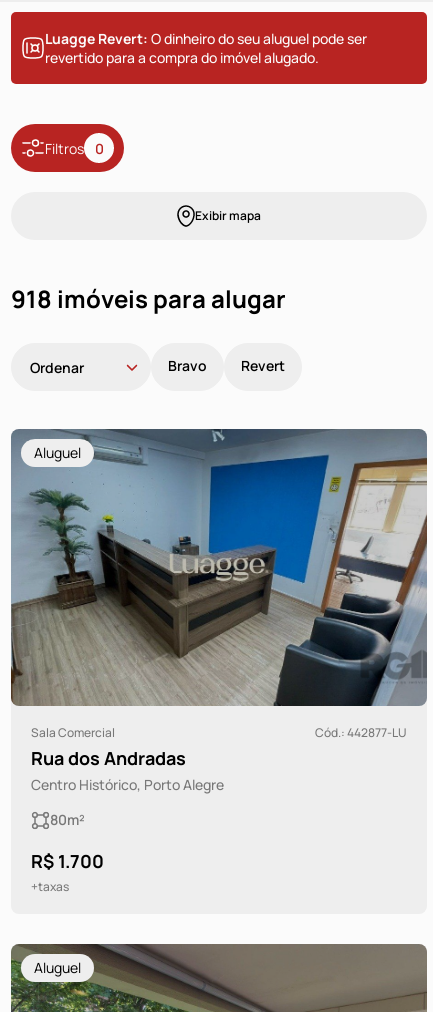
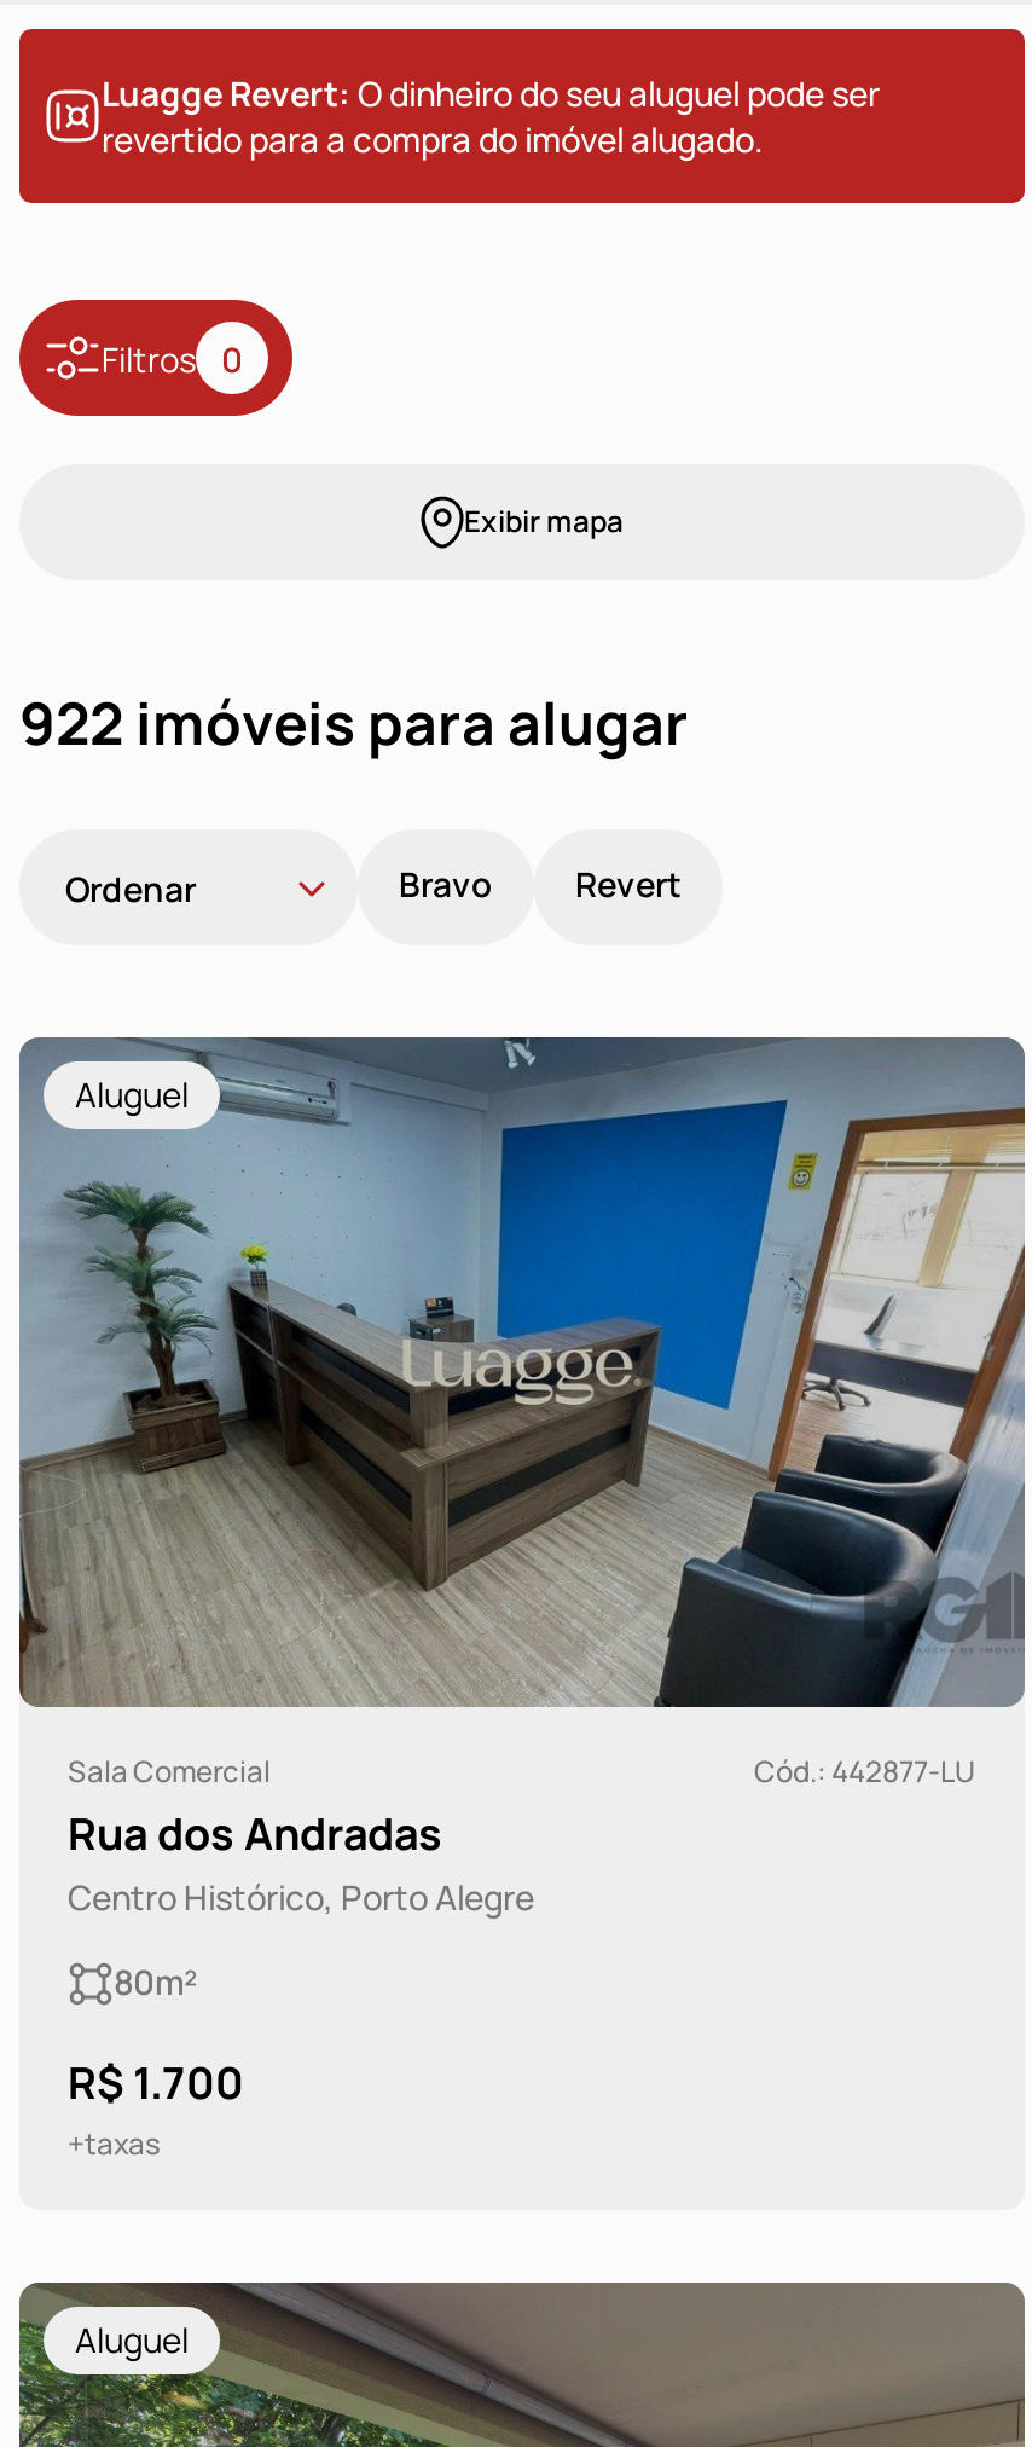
- 918 imóveis para alugar
+ 922 imóveis para alugar
